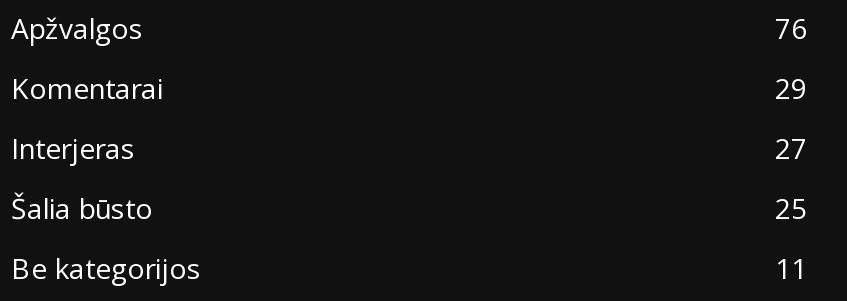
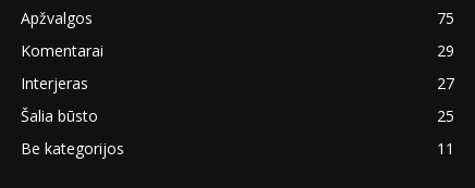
- 76
+ 75
